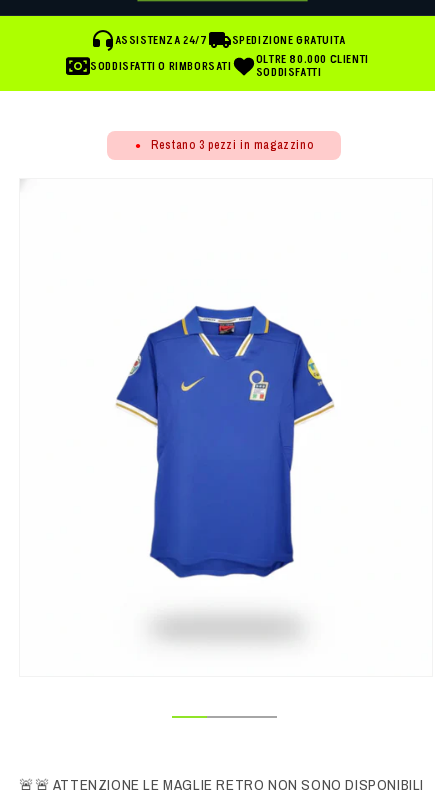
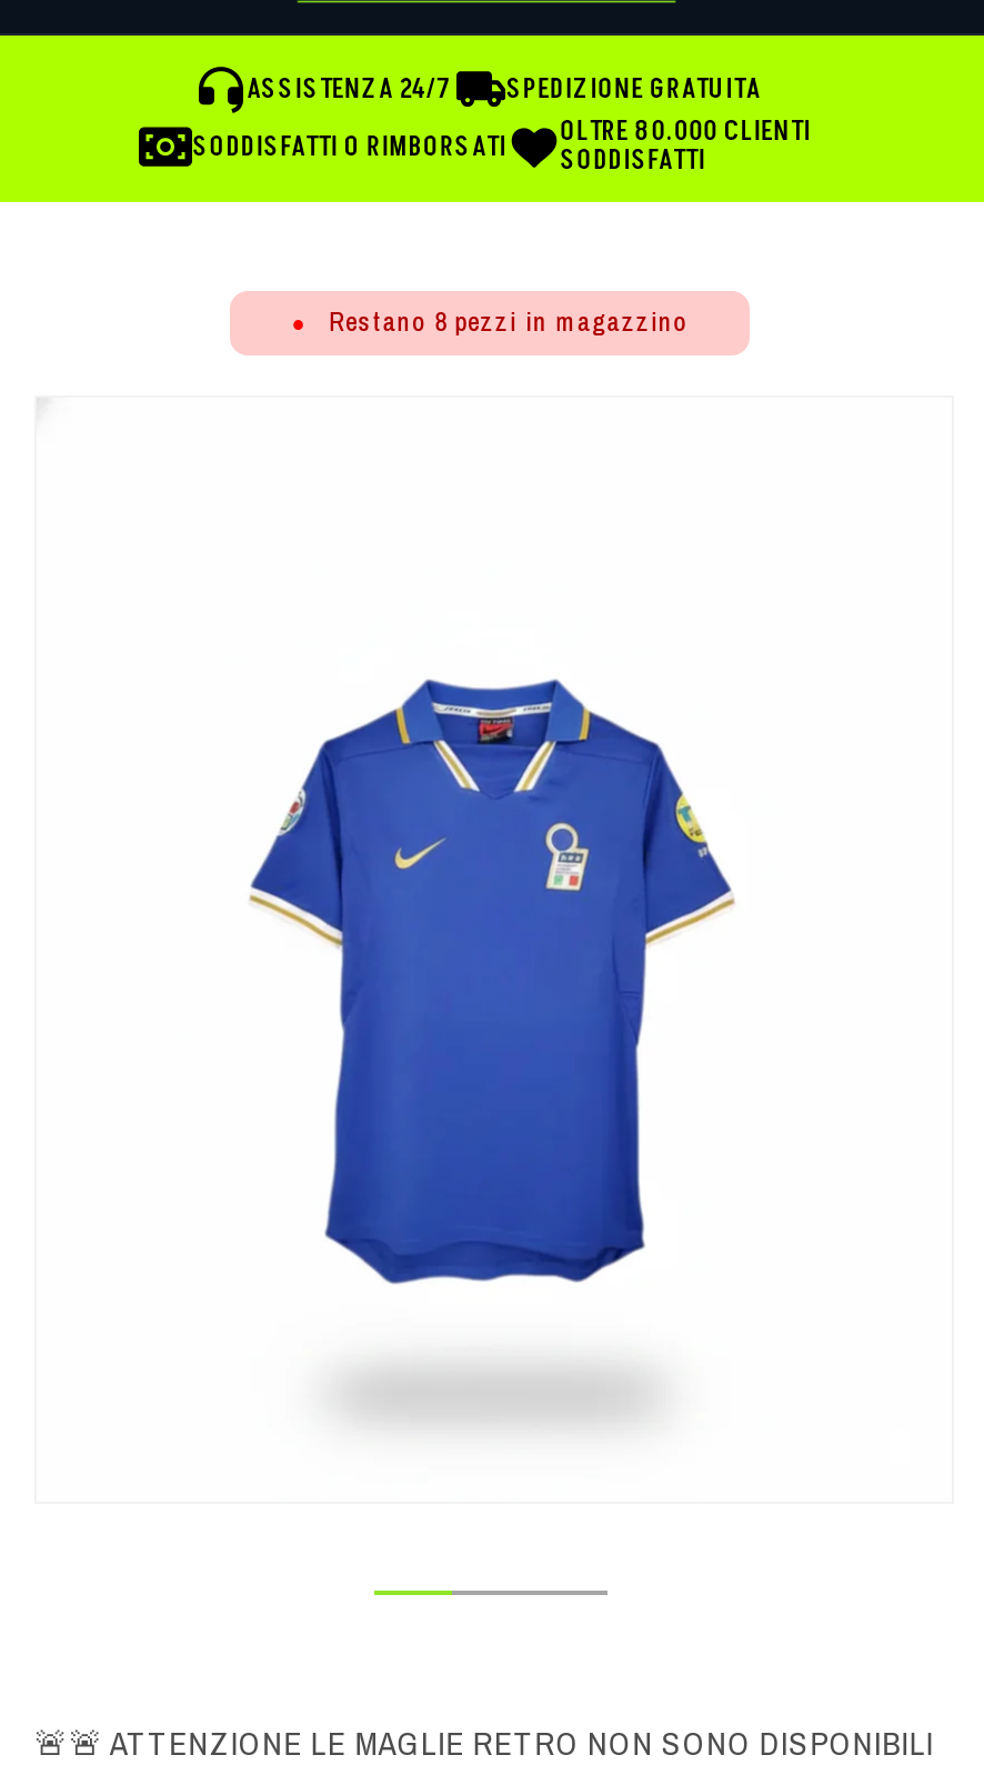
- Restano 3 pezzi in magazzino
+ Restano 8 pezzi in magazzino
